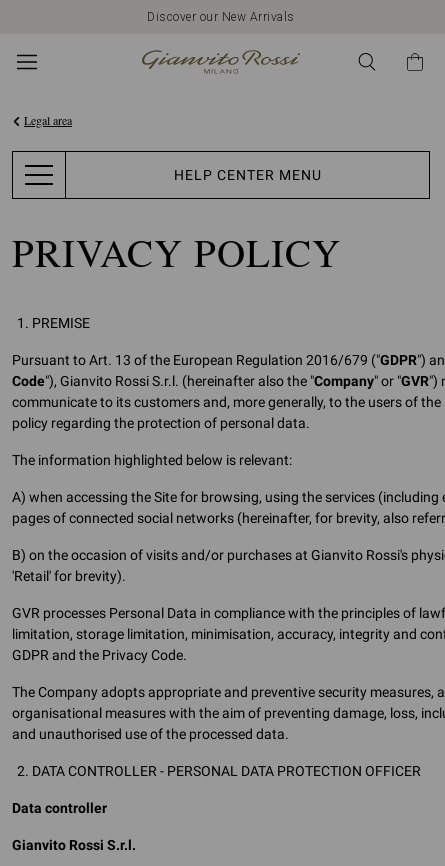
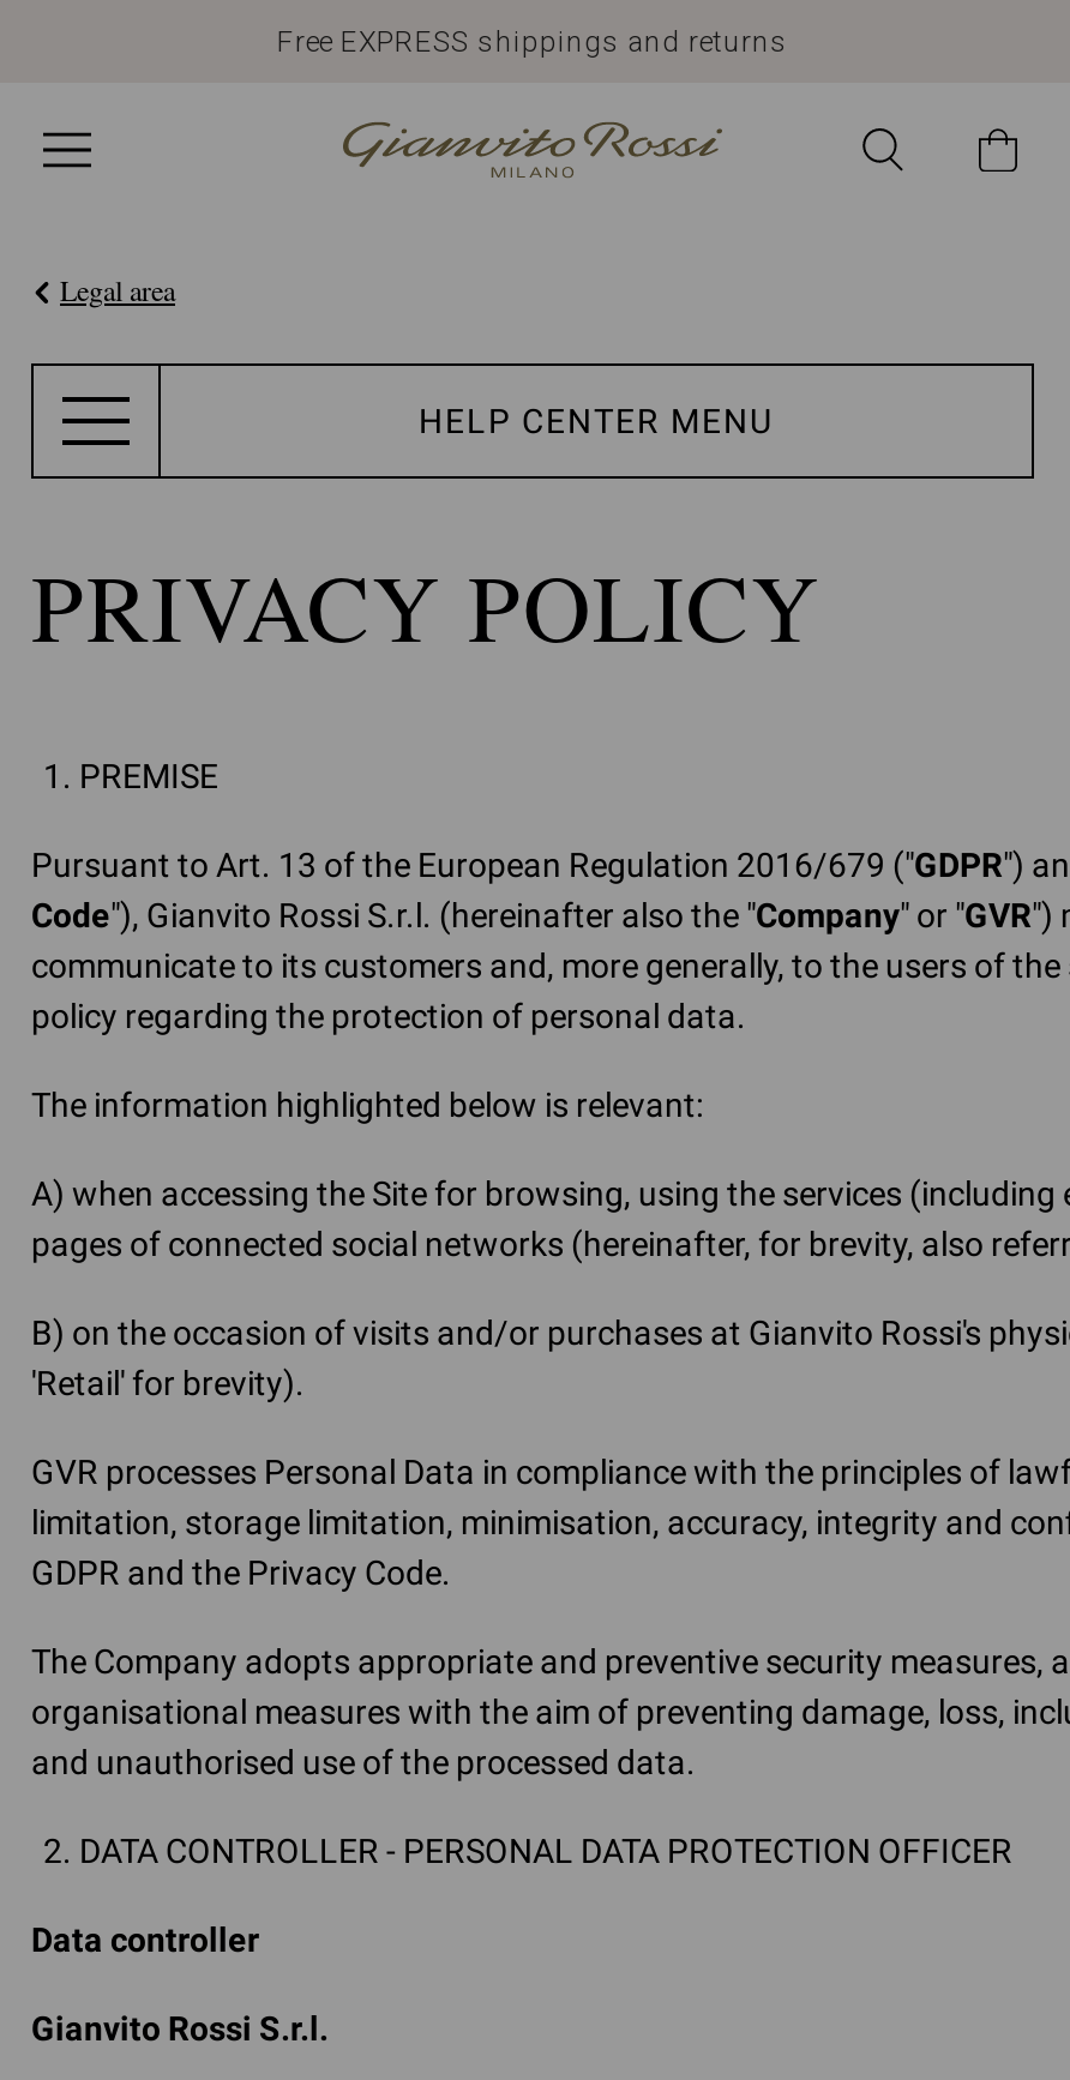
- Discover our New Arrivals
+ Free EXPRESS shippings and returns
